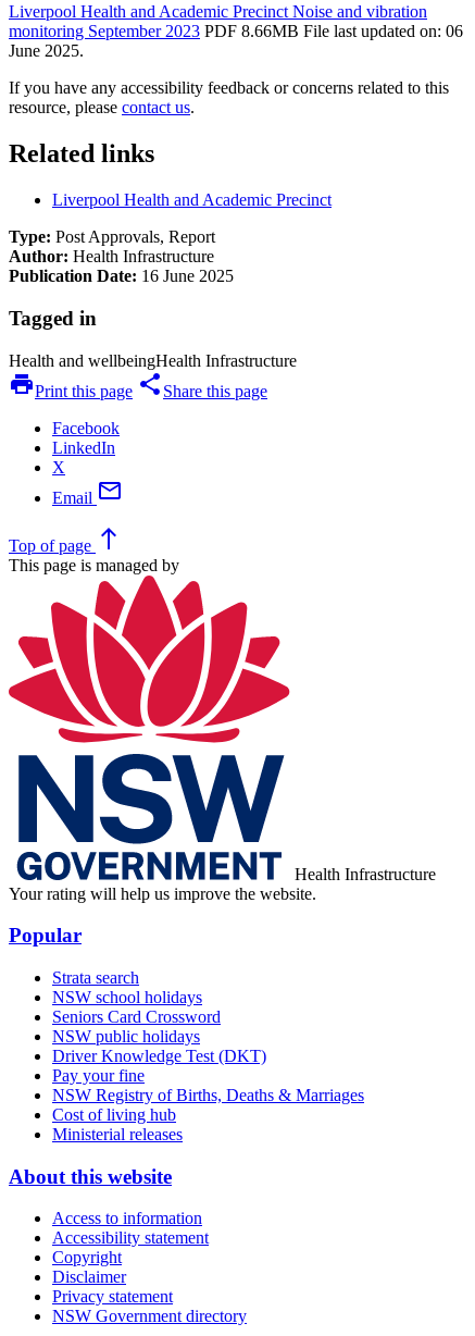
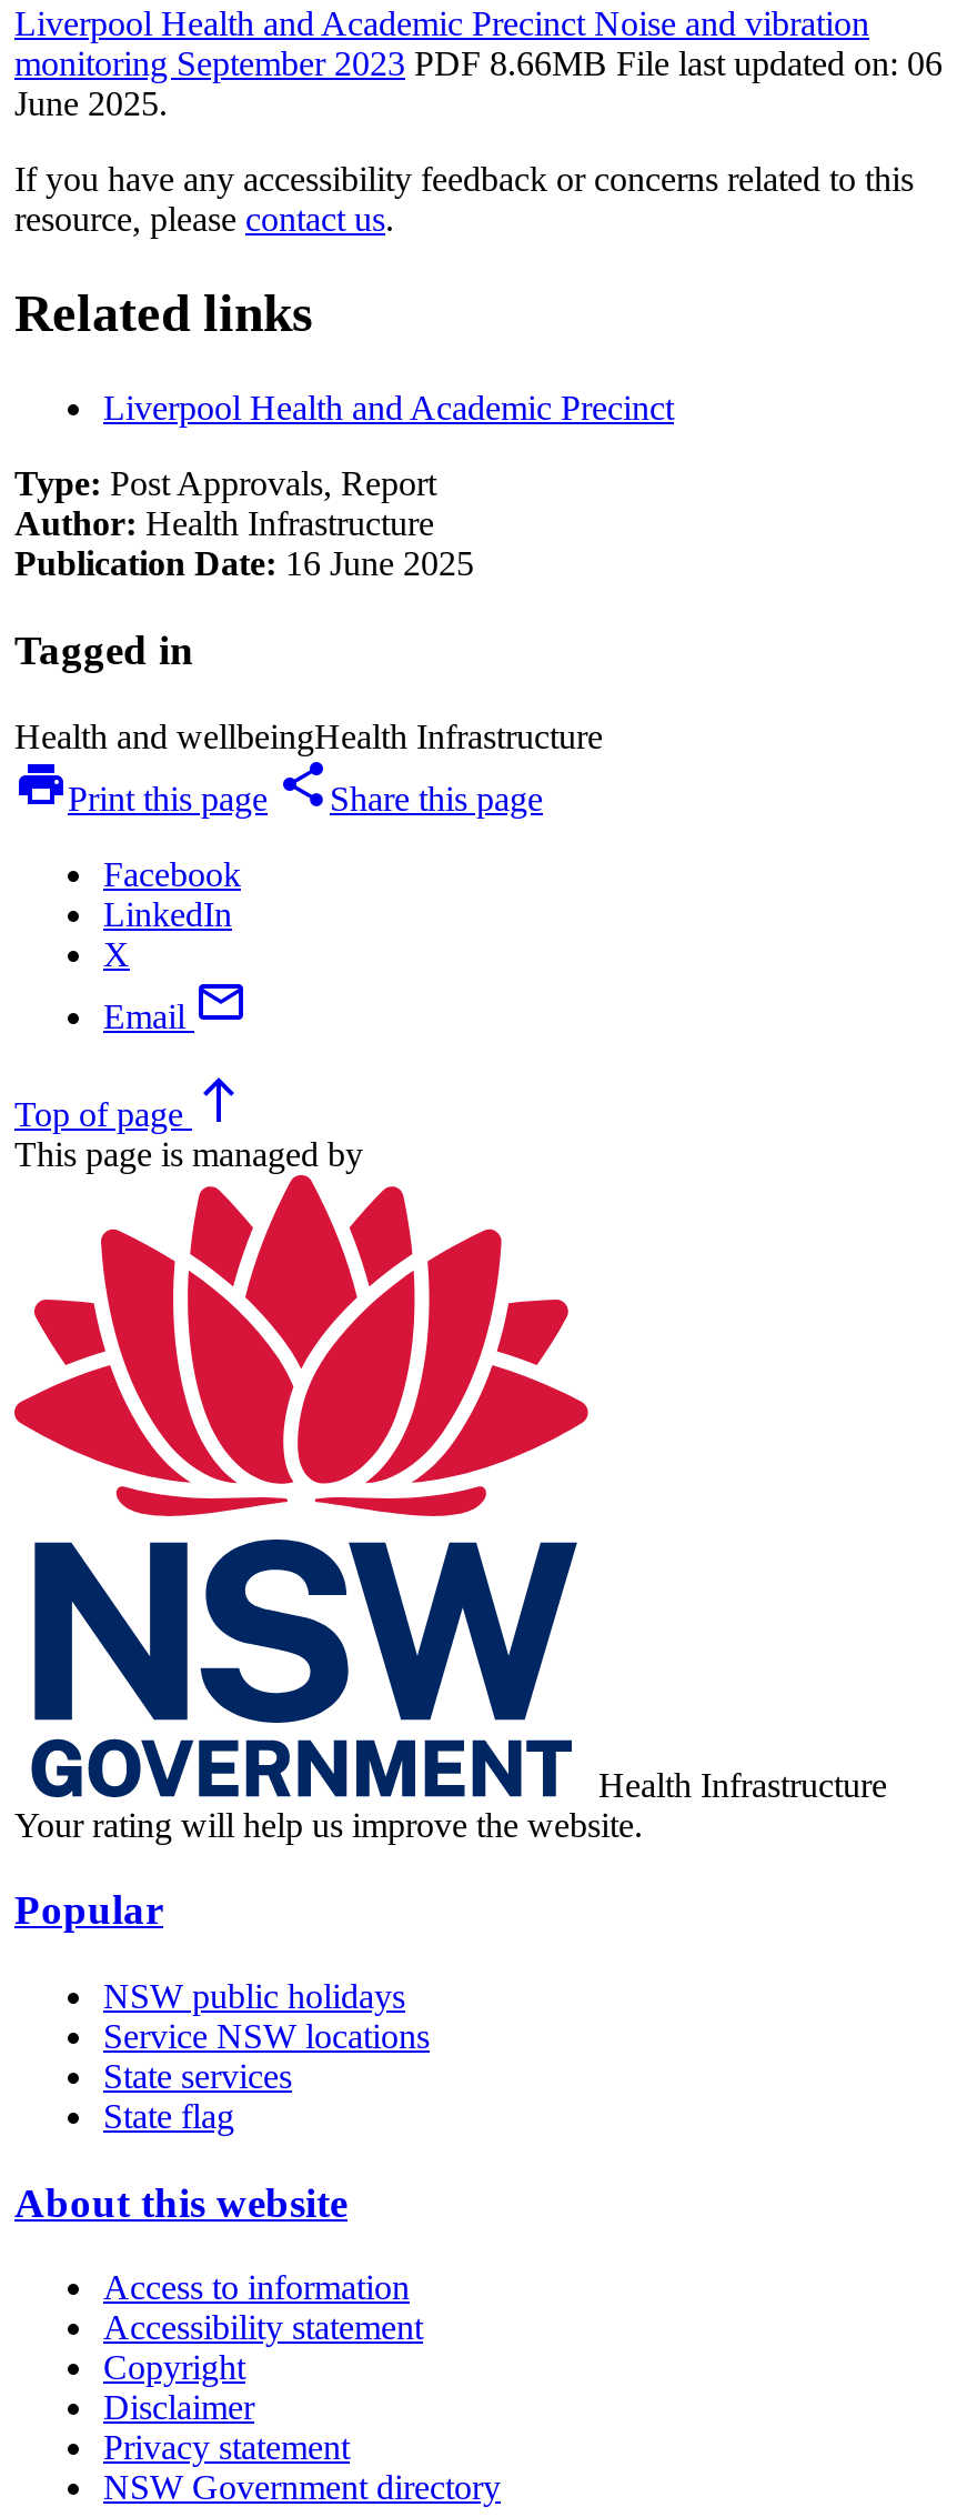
- Strata search
- NSW school holidays
- Seniors Card Crossword

- Driver Knowledge Test (DKT)
- Pay your fine
- NSW Registry of Births, Deaths & Marriages
- Cost of living hub
- Ministerial releases
+ Service NSW locations
+ State services
+ State flag
